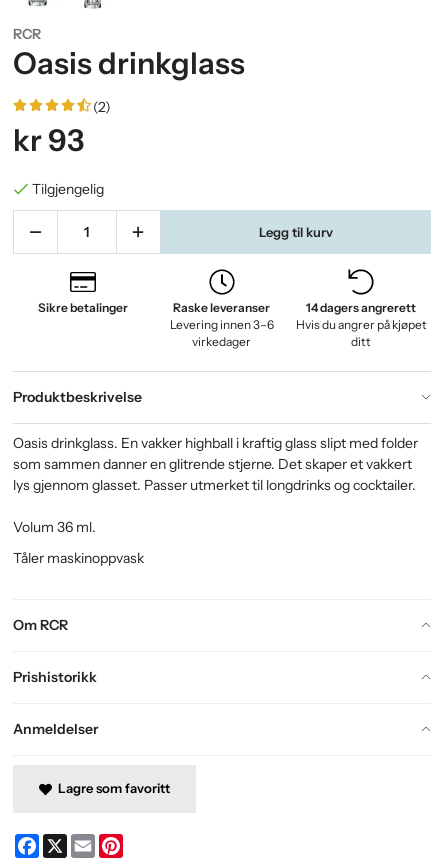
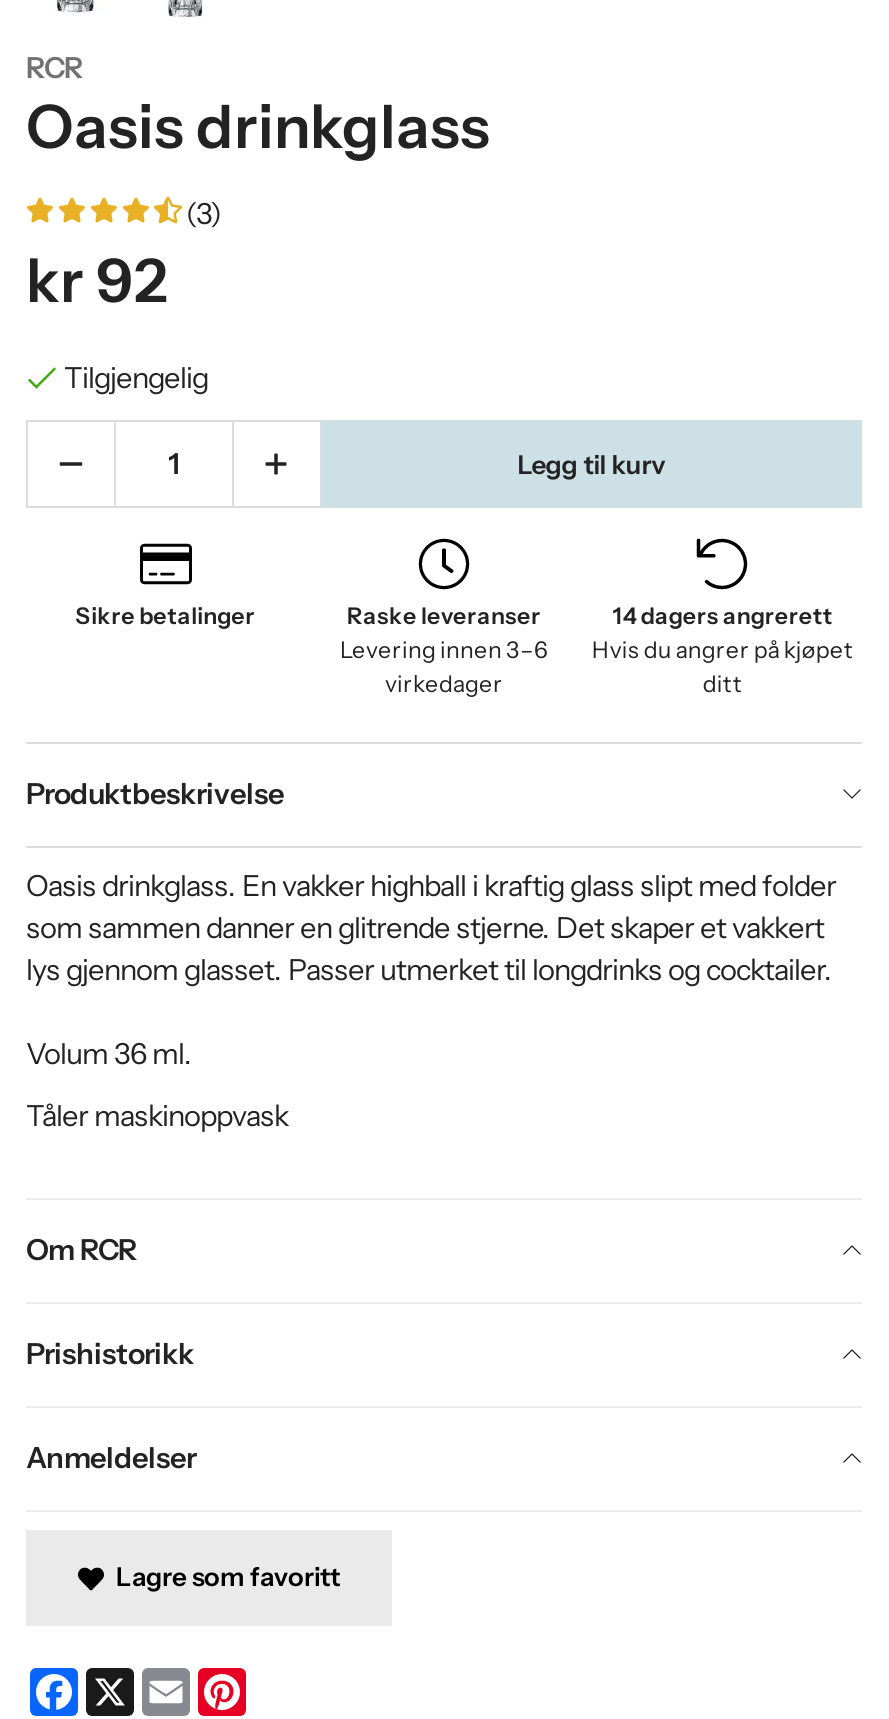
- (2)
+ (3)

- kr 93
+ kr 92
